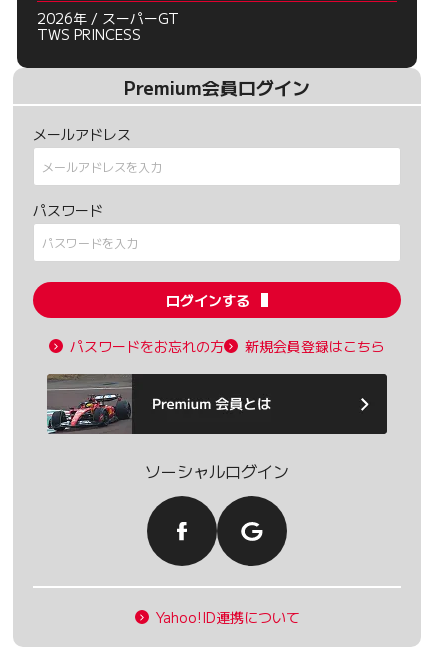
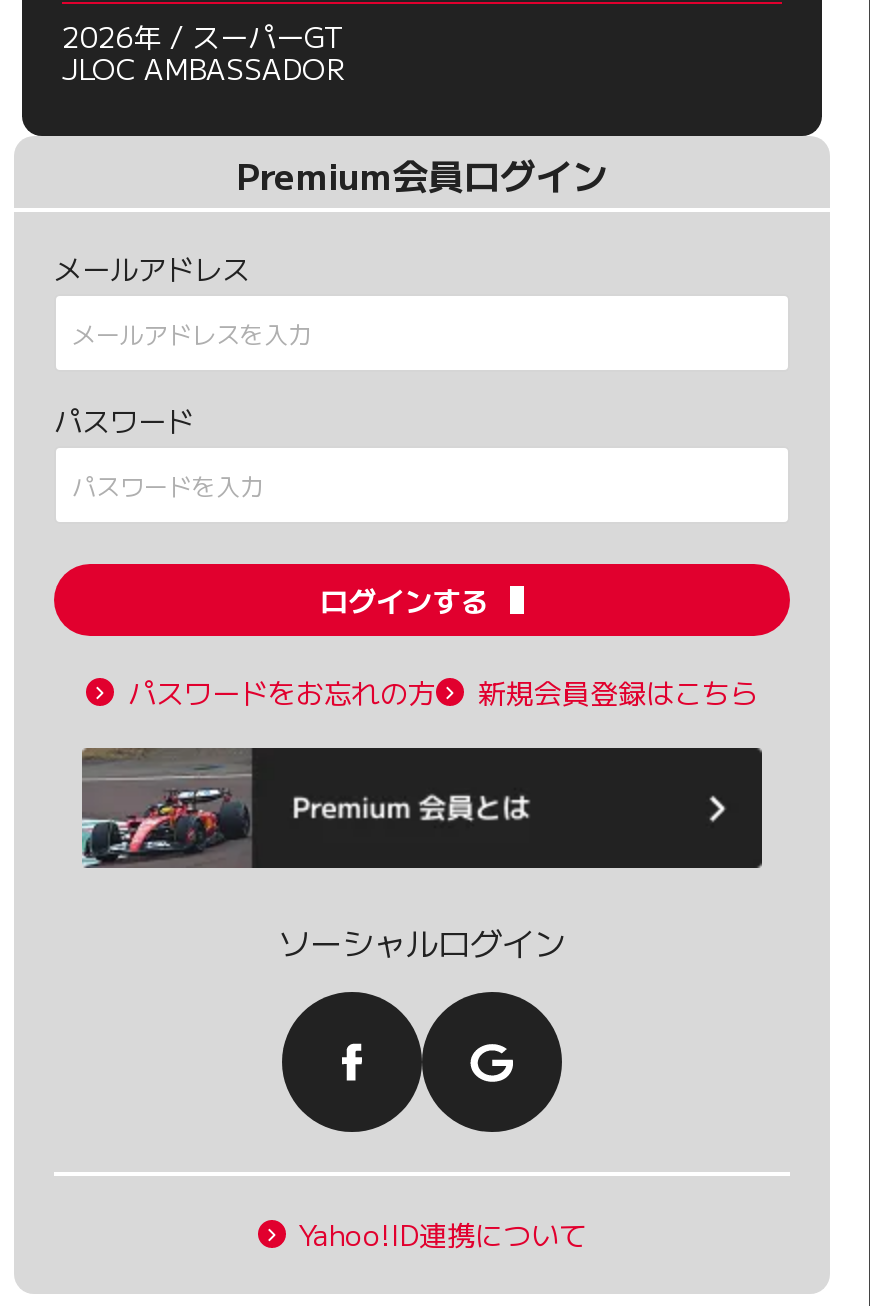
- TWS PRINCESS
+ JLOC AMBASSADOR
